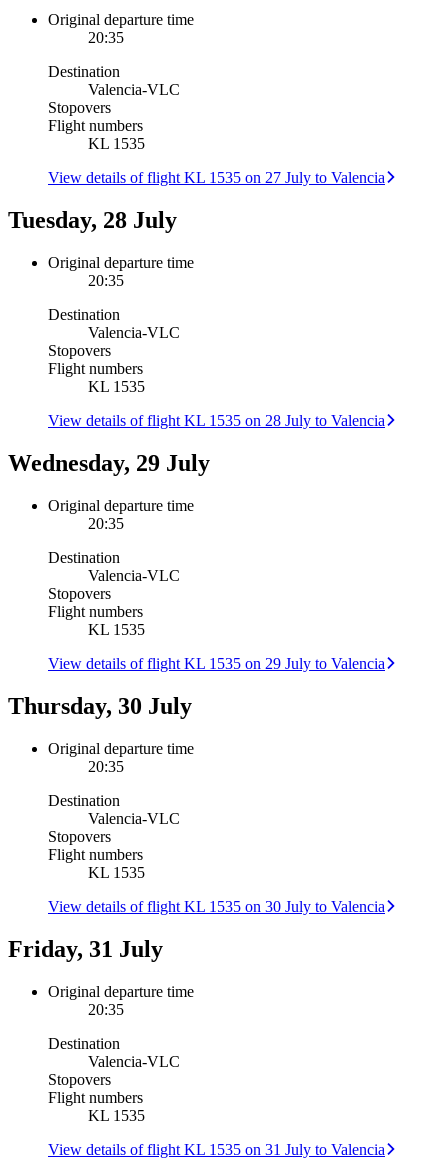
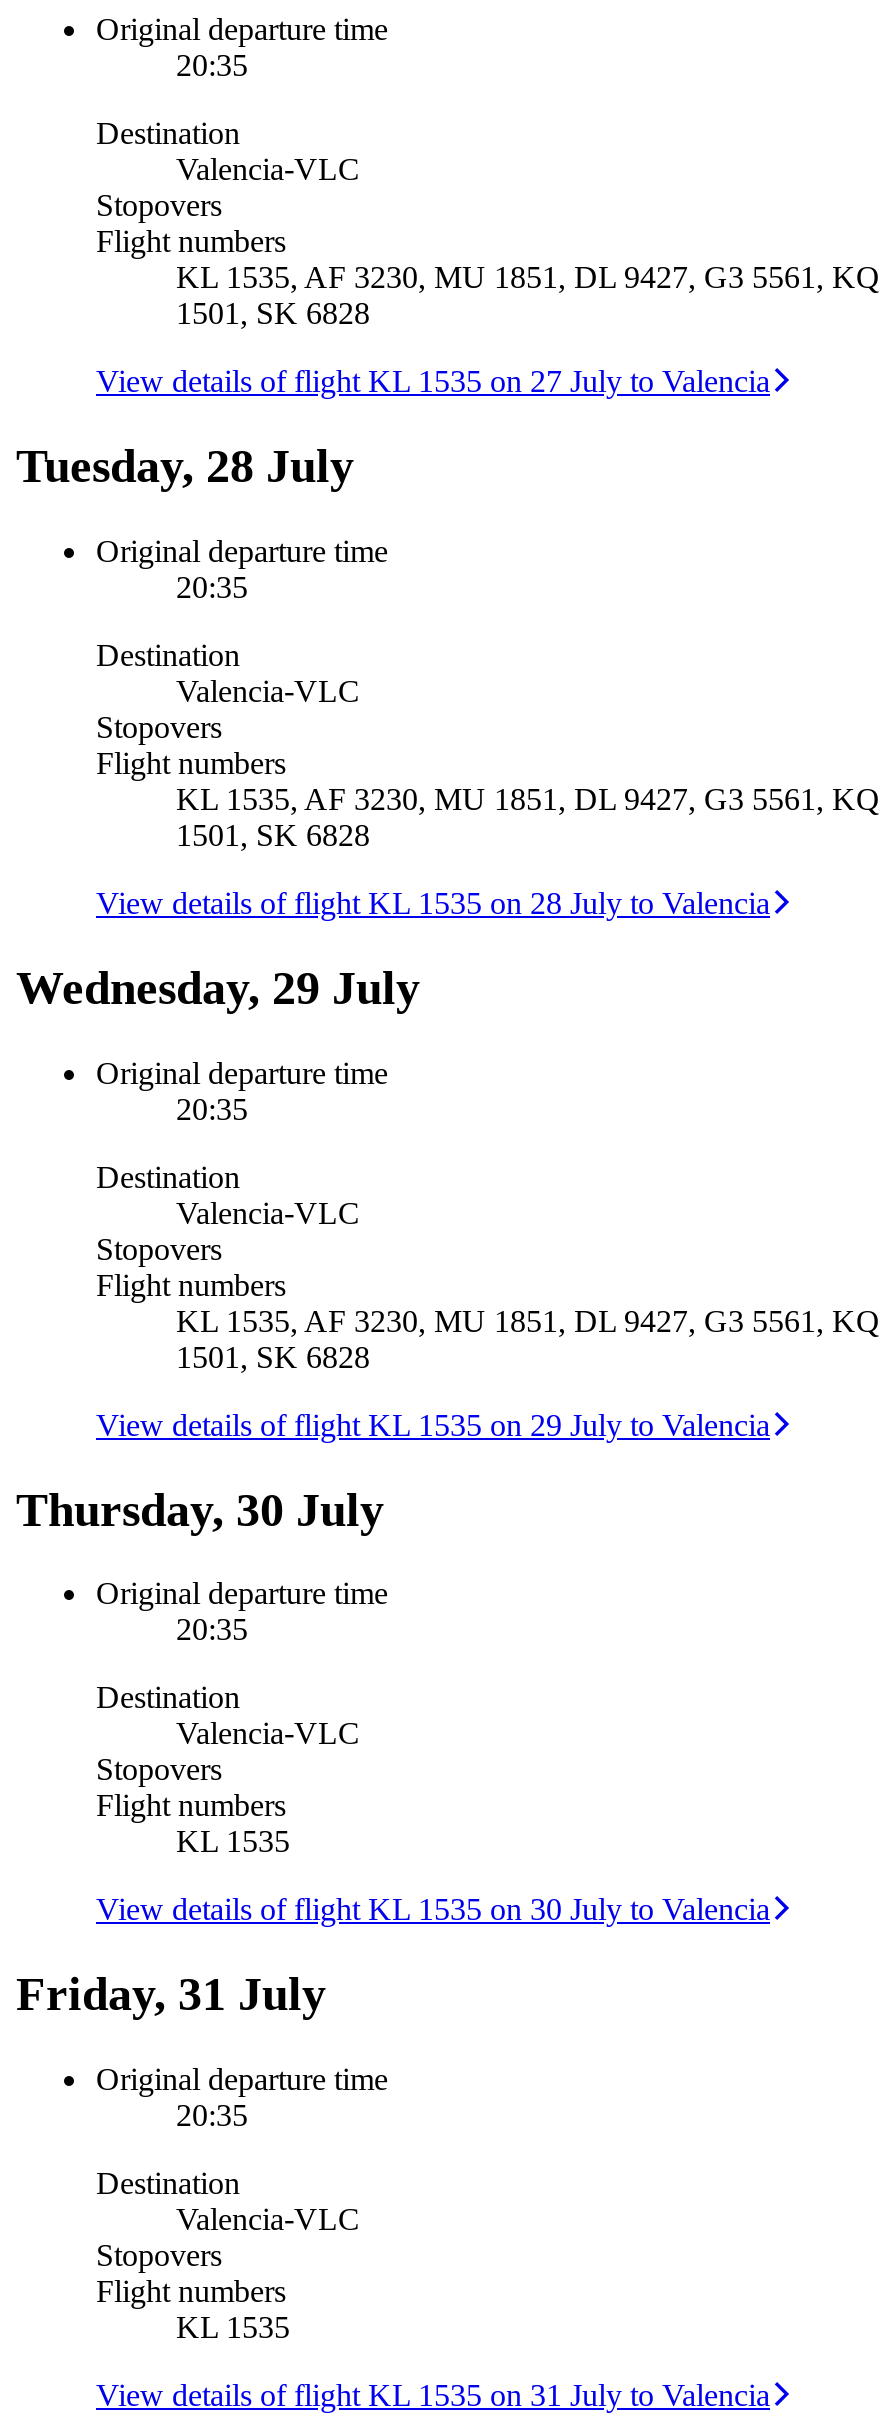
- KL 1535
+ KL 1535, AF 3230, MU 1851, DL 9427, G3 5561, KQ
+ 1501, SK 6828

- KL 1535
+ KL 1535, AF 3230, MU 1851, DL 9427, G3 5561, KQ
+ 1501, SK 6828

- KL 1535
+ KL 1535, AF 3230, MU 1851, DL 9427, G3 5561, KQ
+ 1501, SK 6828
